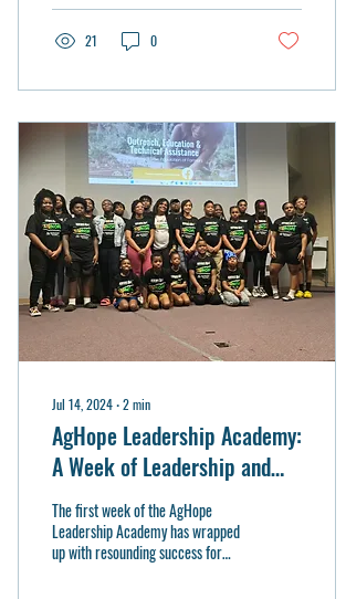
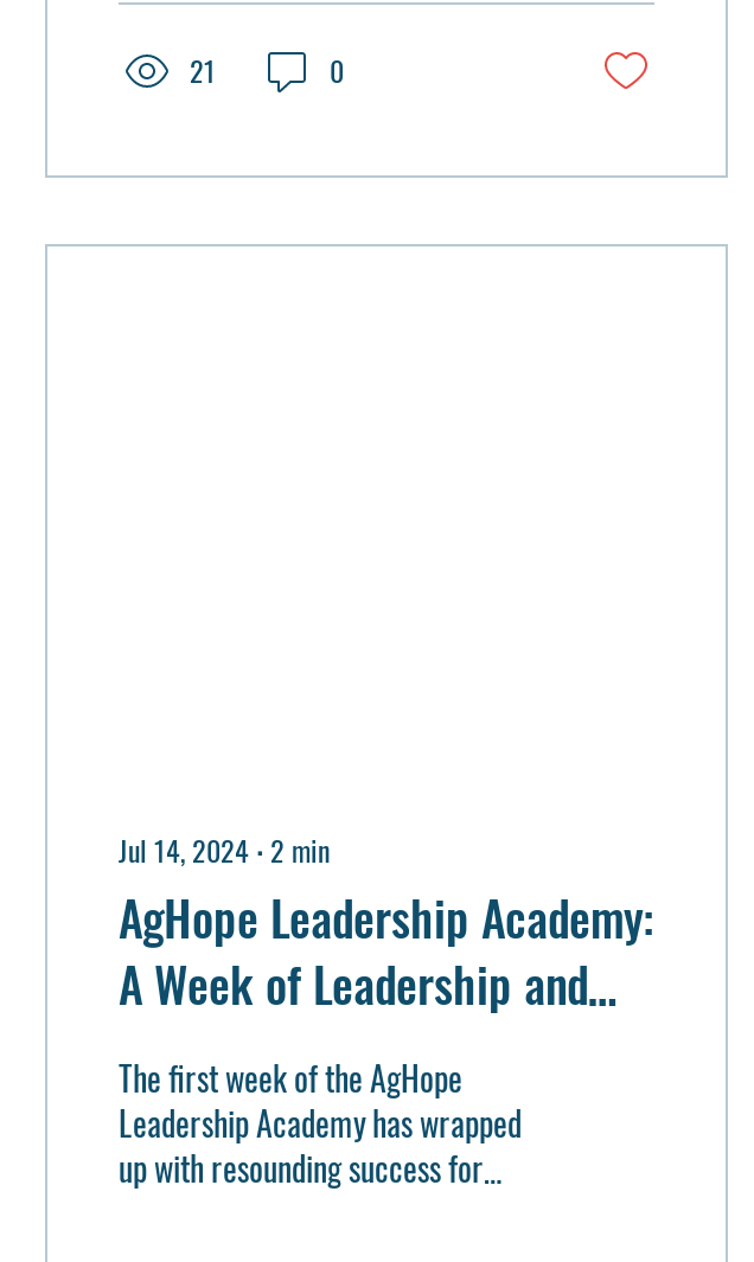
- [image]
